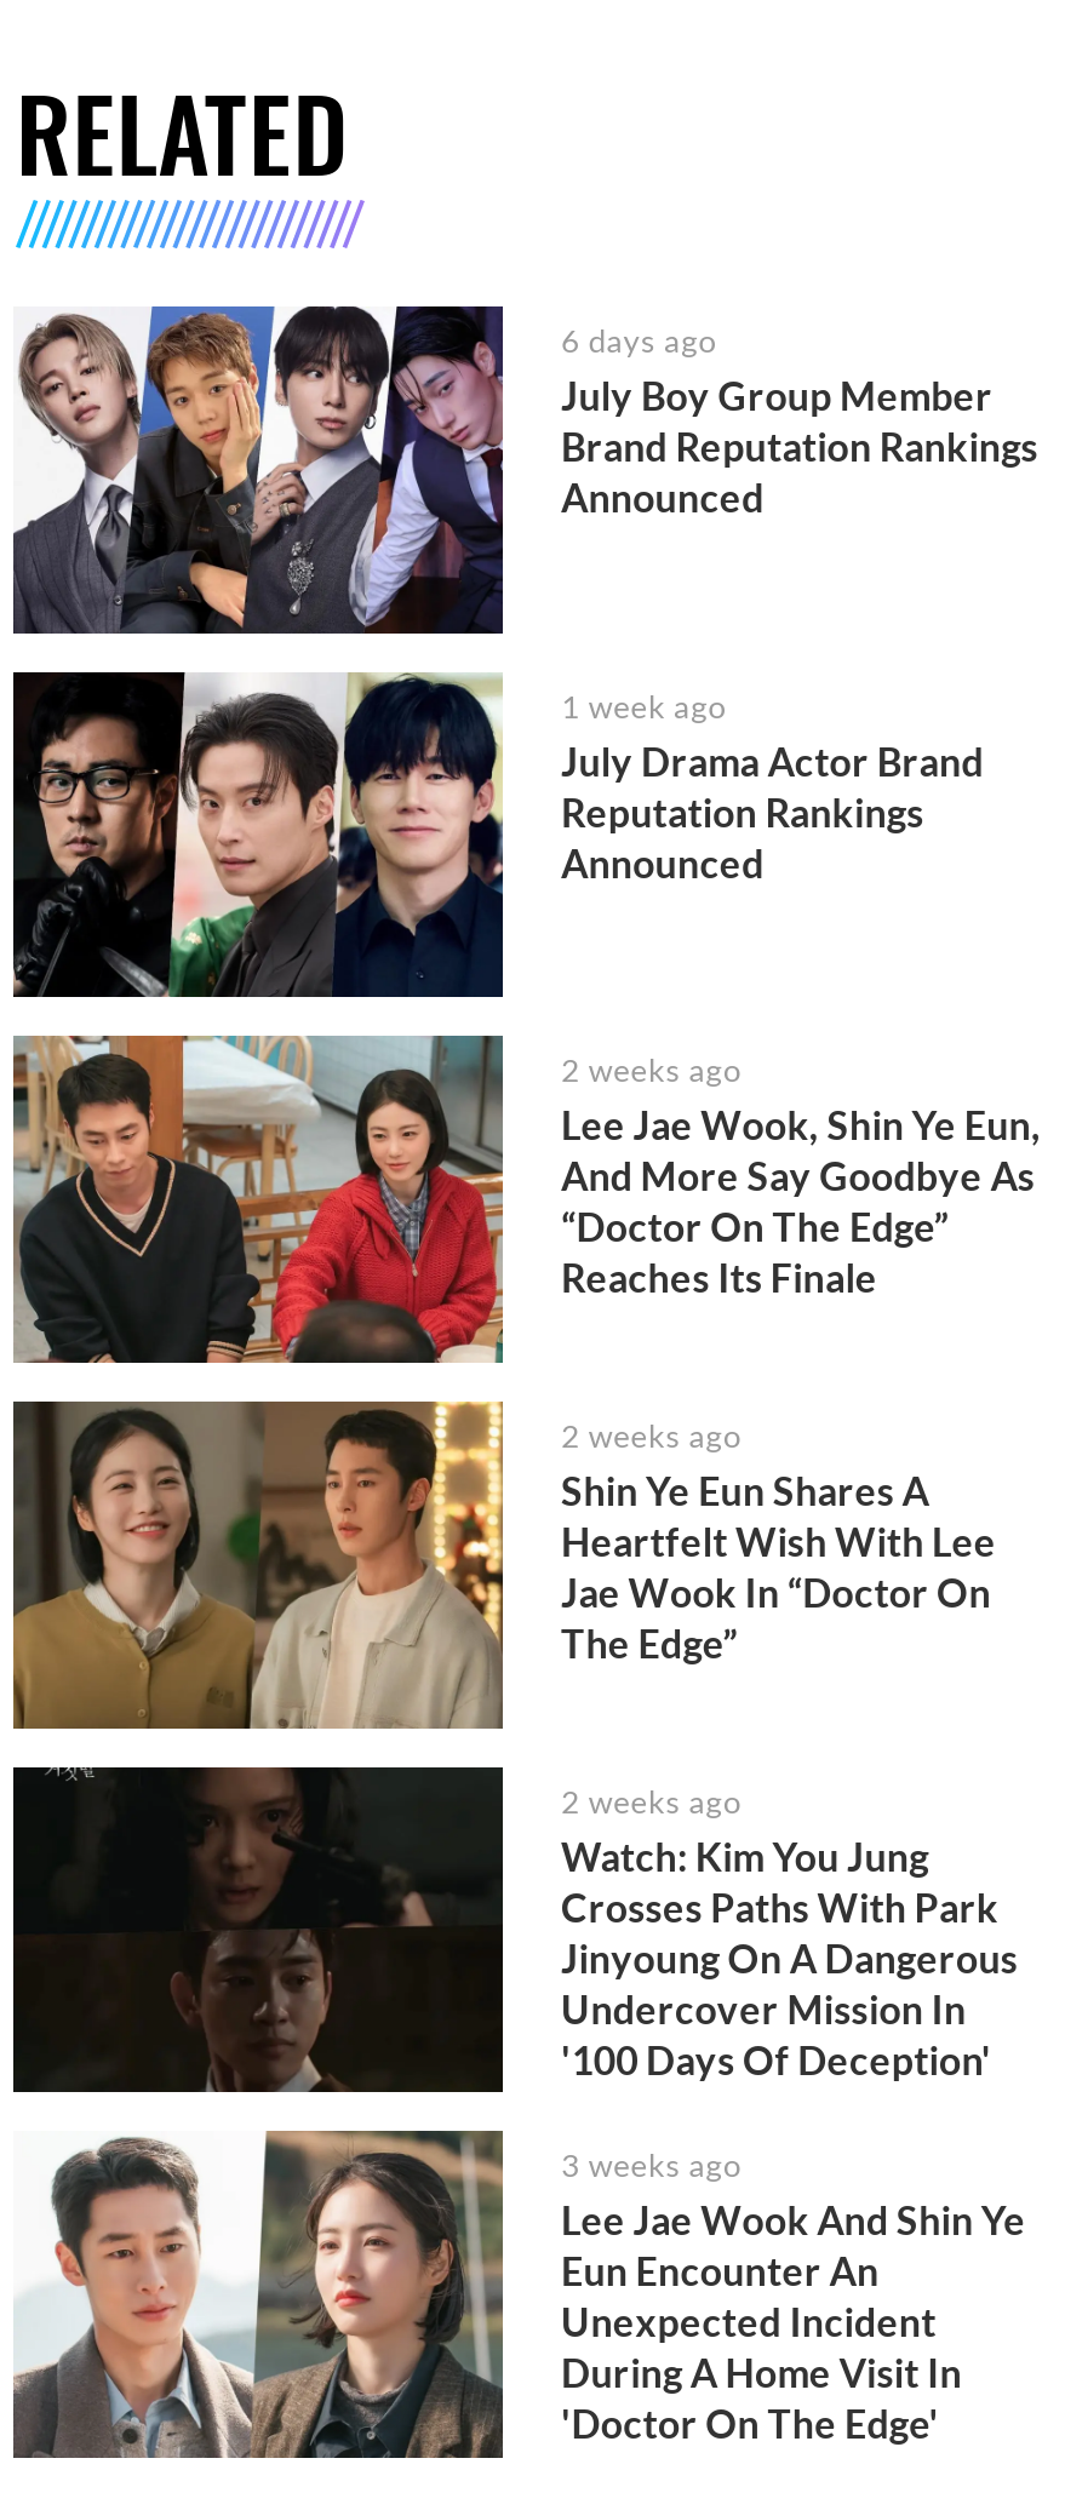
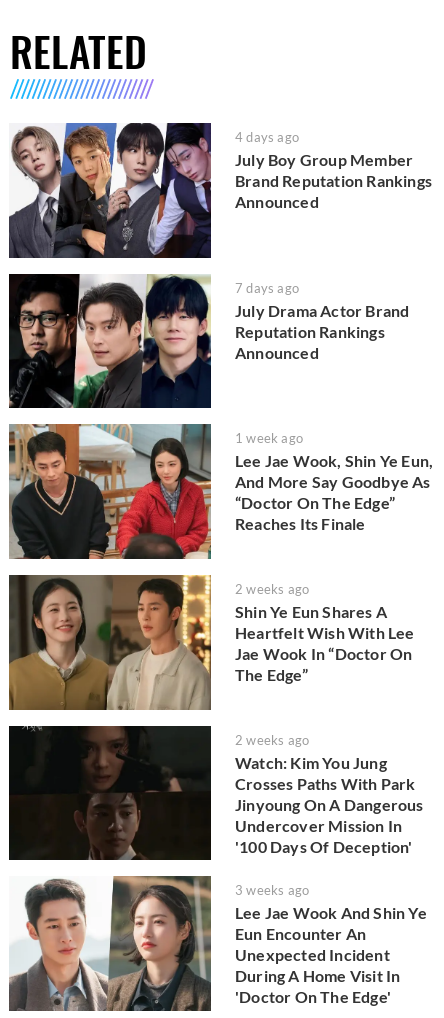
- 6 days ago
+ 4 days ago

- 1 week ago
+ 7 days ago

- 2 weeks ago
+ 1 week ago
